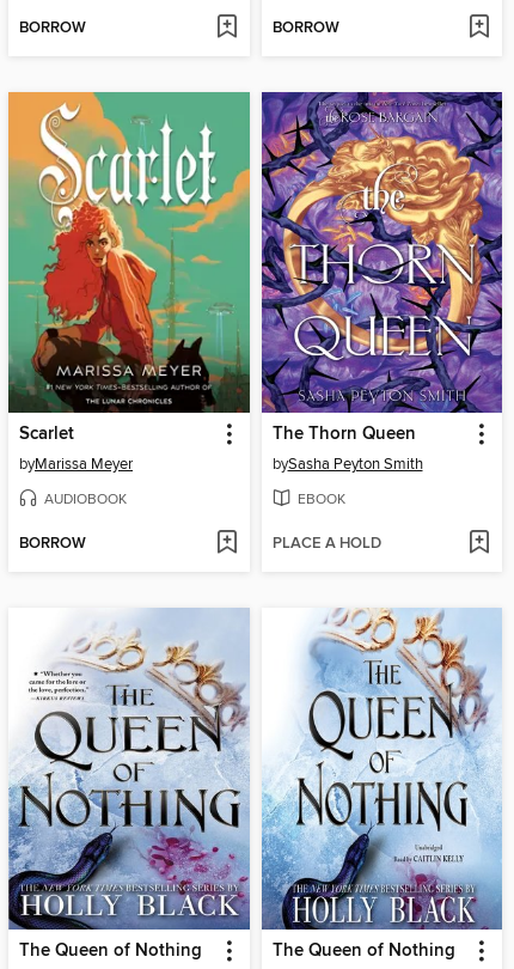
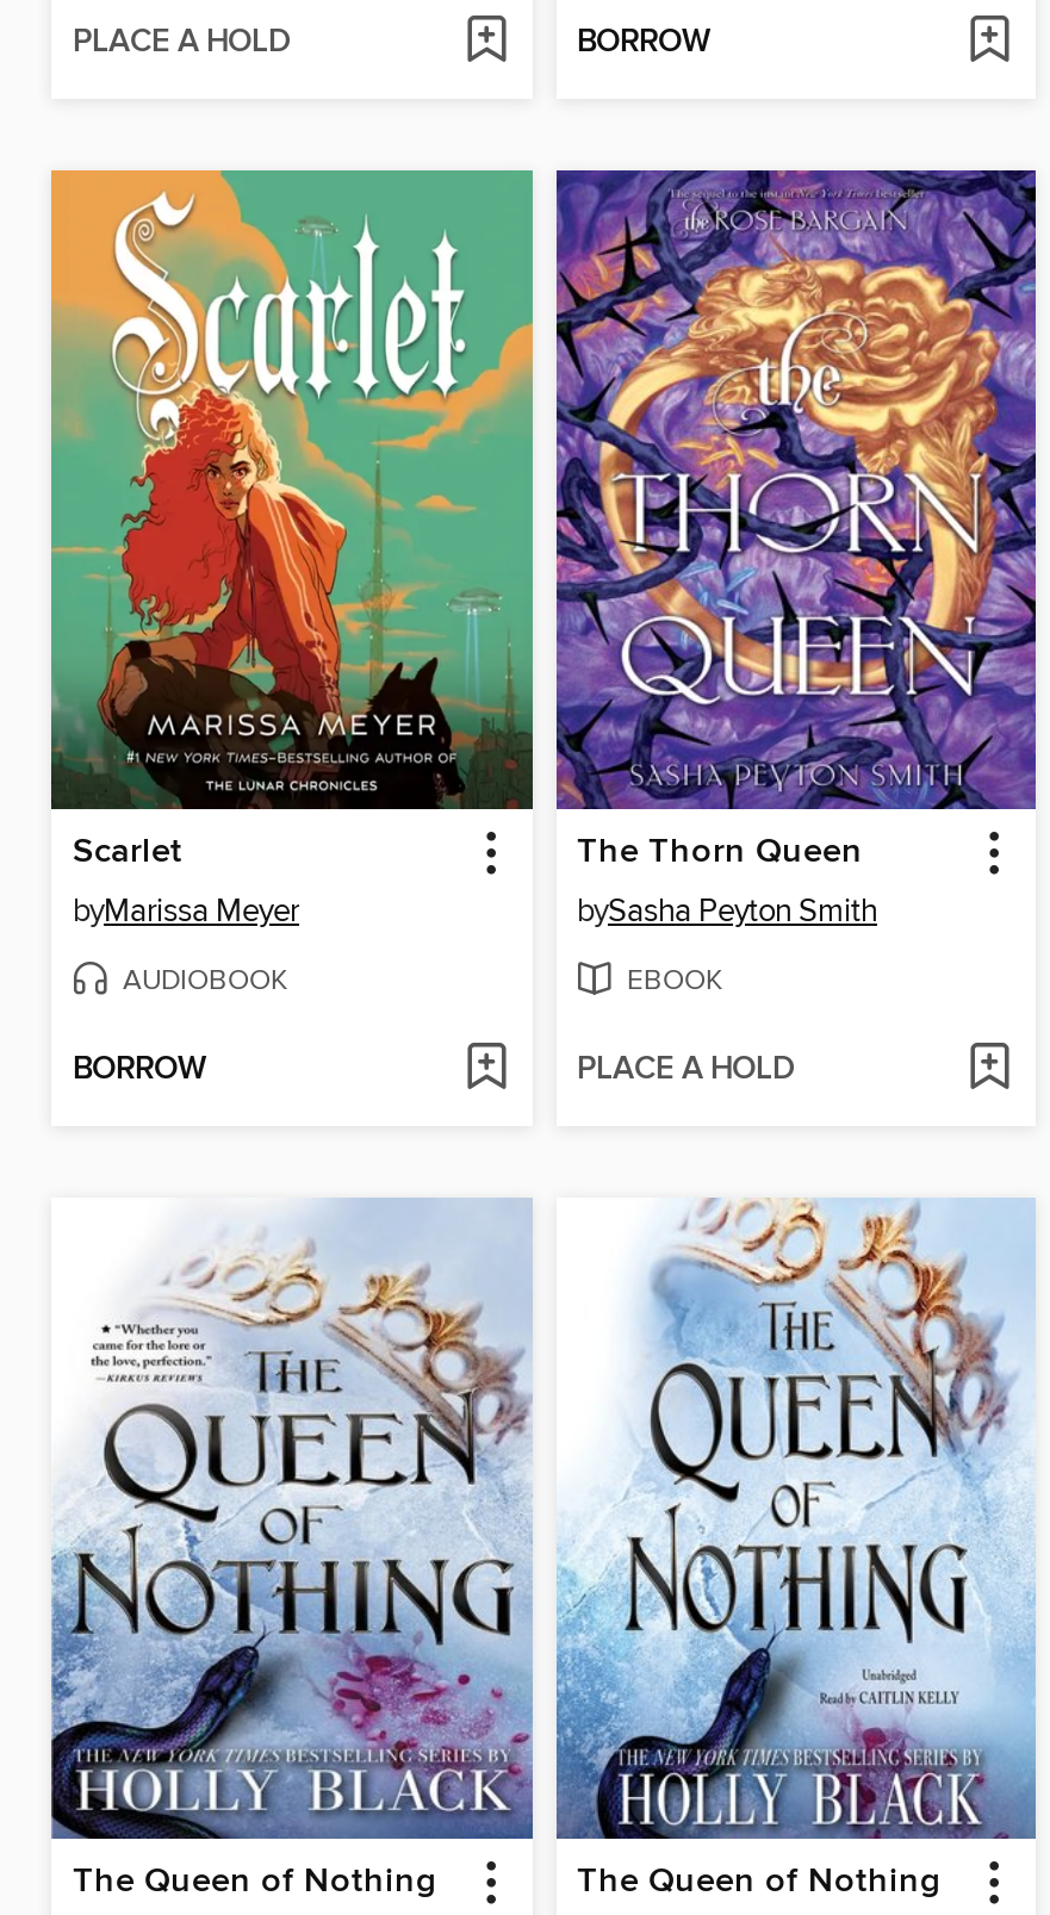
- BORROW
+ PLACE A HOLD
